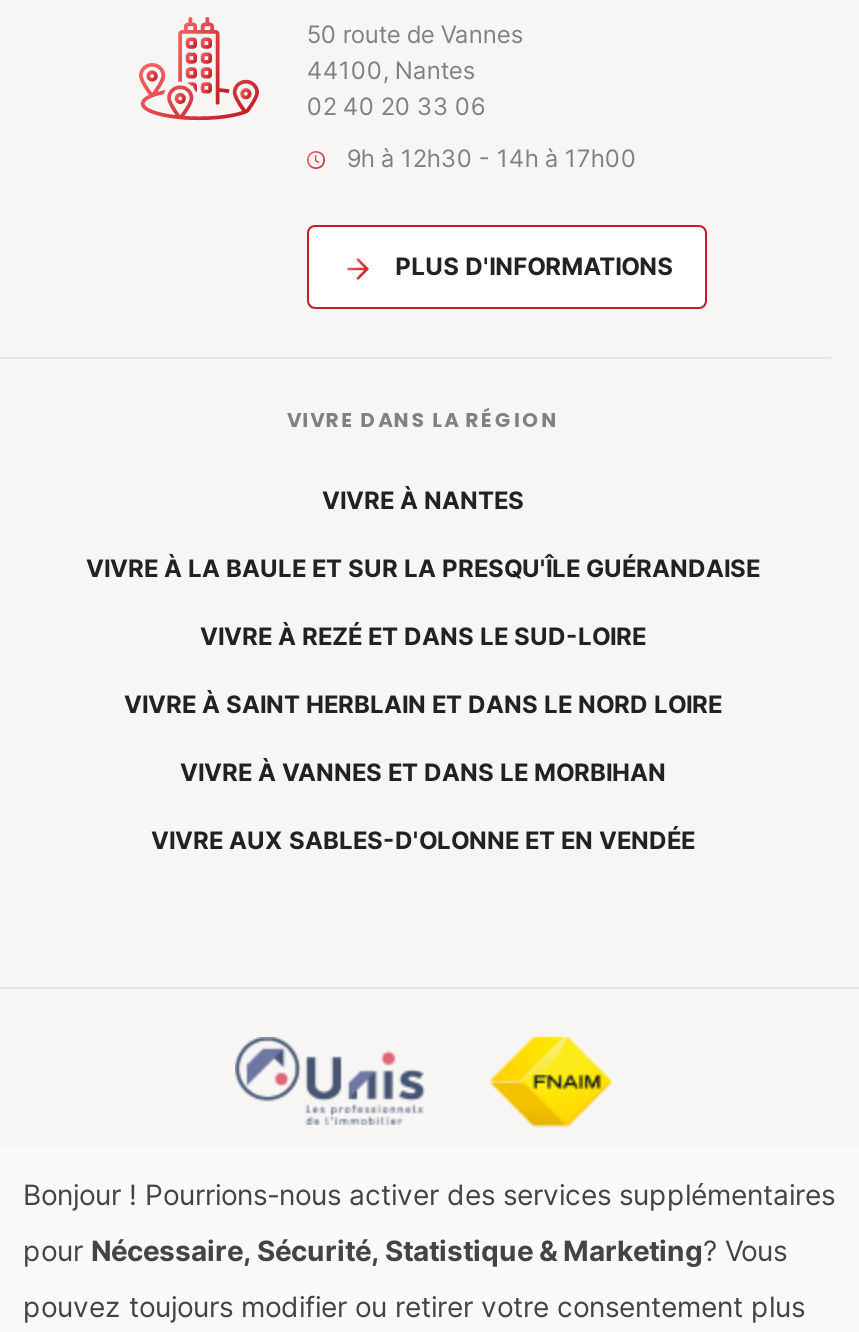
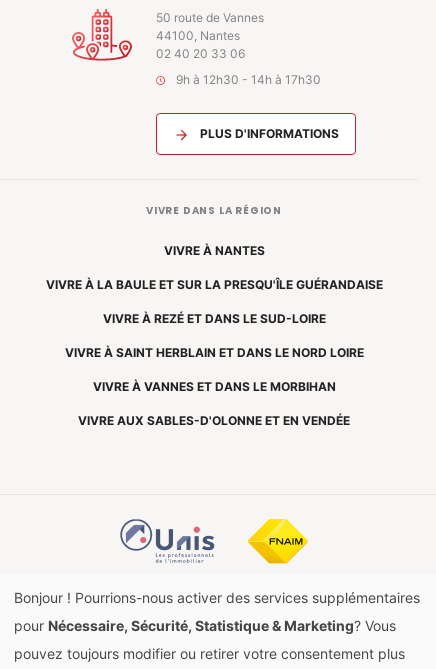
- 9h à 12h30 - 14h à 17h00
+ 9h à 12h30 - 14h à 17h30
